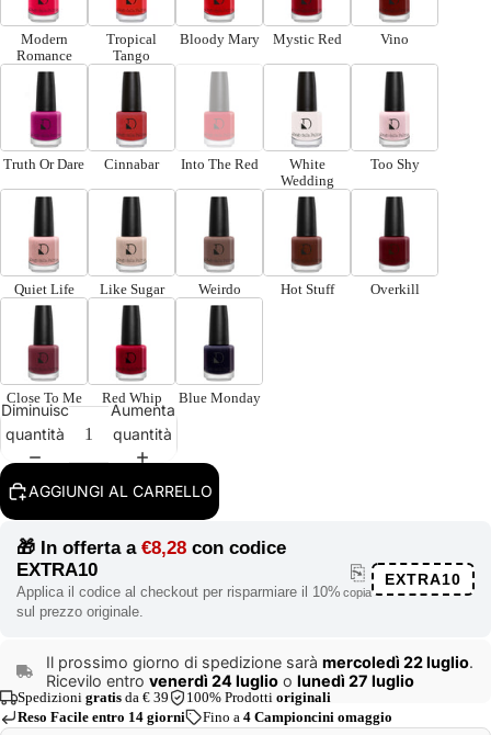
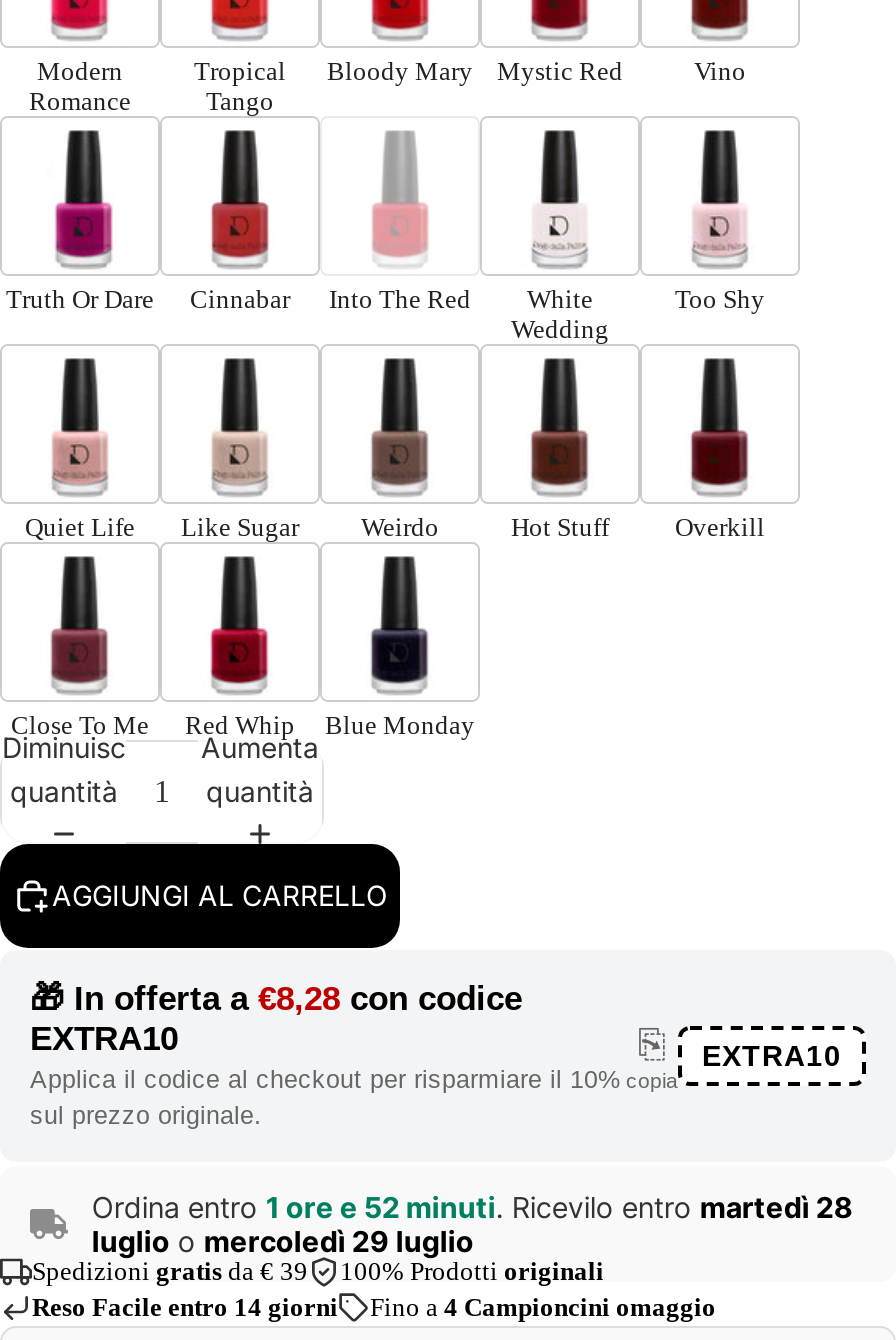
- Il prossimo giorno di spedizione sarà mercoledì 22 luglio.
- Ricevilo entro venerdì 24 luglio o lunedì 27 luglio
+ Ordina entro 1 ore e 52 minuti. Ricevilo entro martedì 28
+ luglio o mercoledì 29 luglio
